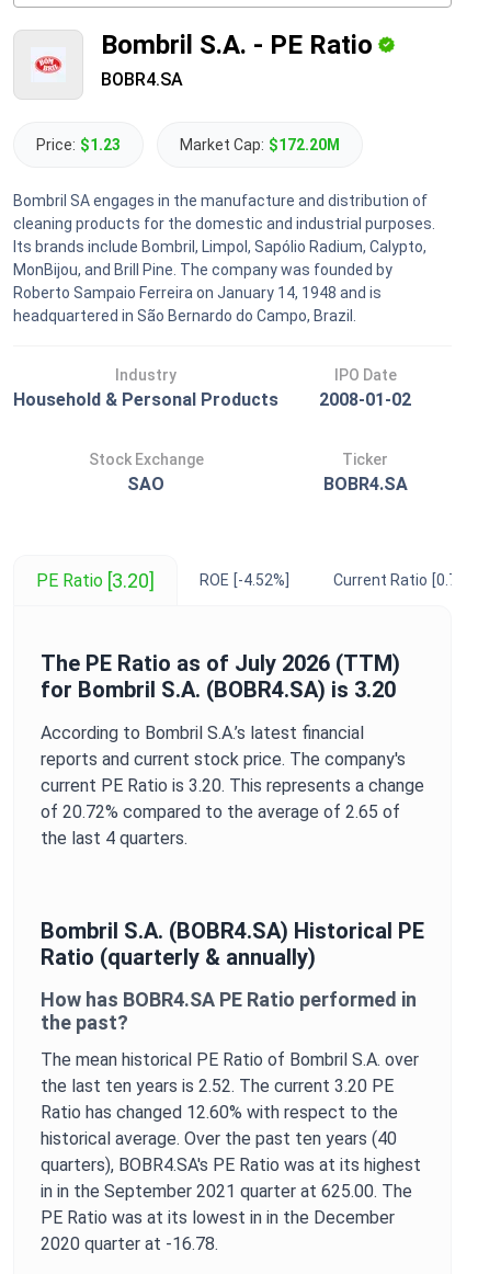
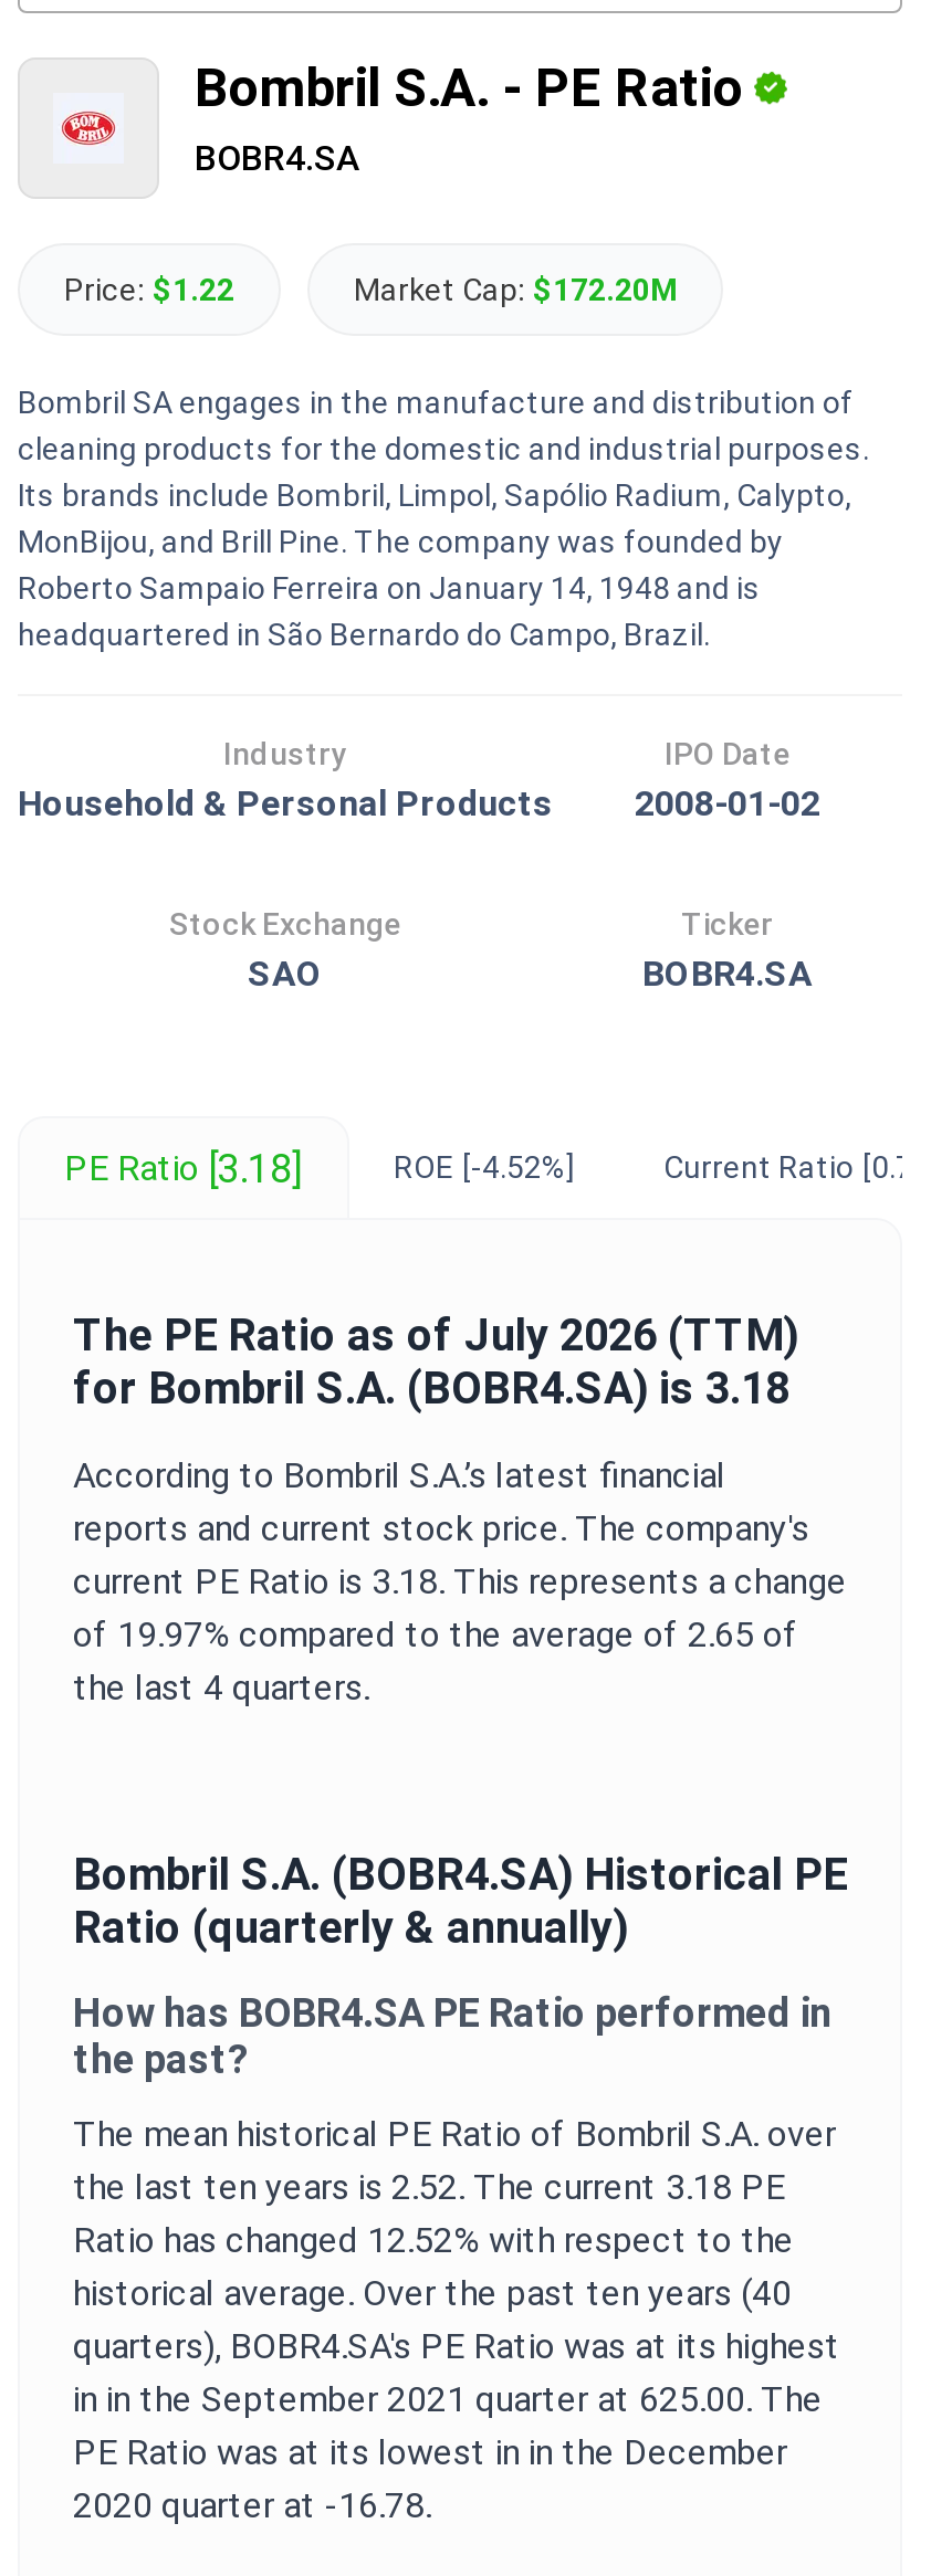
- Price: $1.23
+ Price: $1.22

- PE Ratio [3.20]
+ PE Ratio [3.18]

- for Bombril S.A. (BOBR4.SA) is 3.20
+ for Bombril S.A. (BOBR4.SA) is 3.18

- current PE Ratio is 3.20. This represents a change
+ current PE Ratio is 3.18. This represents a change

- of 20.72% compared to the average of 2.65 of
+ of 19.97% compared to the average of 2.65 of

- the last ten years is 2.52. The current 3.20 PE
+ the last ten years is 2.52. The current 3.18 PE

- Ratio has changed 12.60% with respect to the
+ Ratio has changed 12.52% with respect to the
